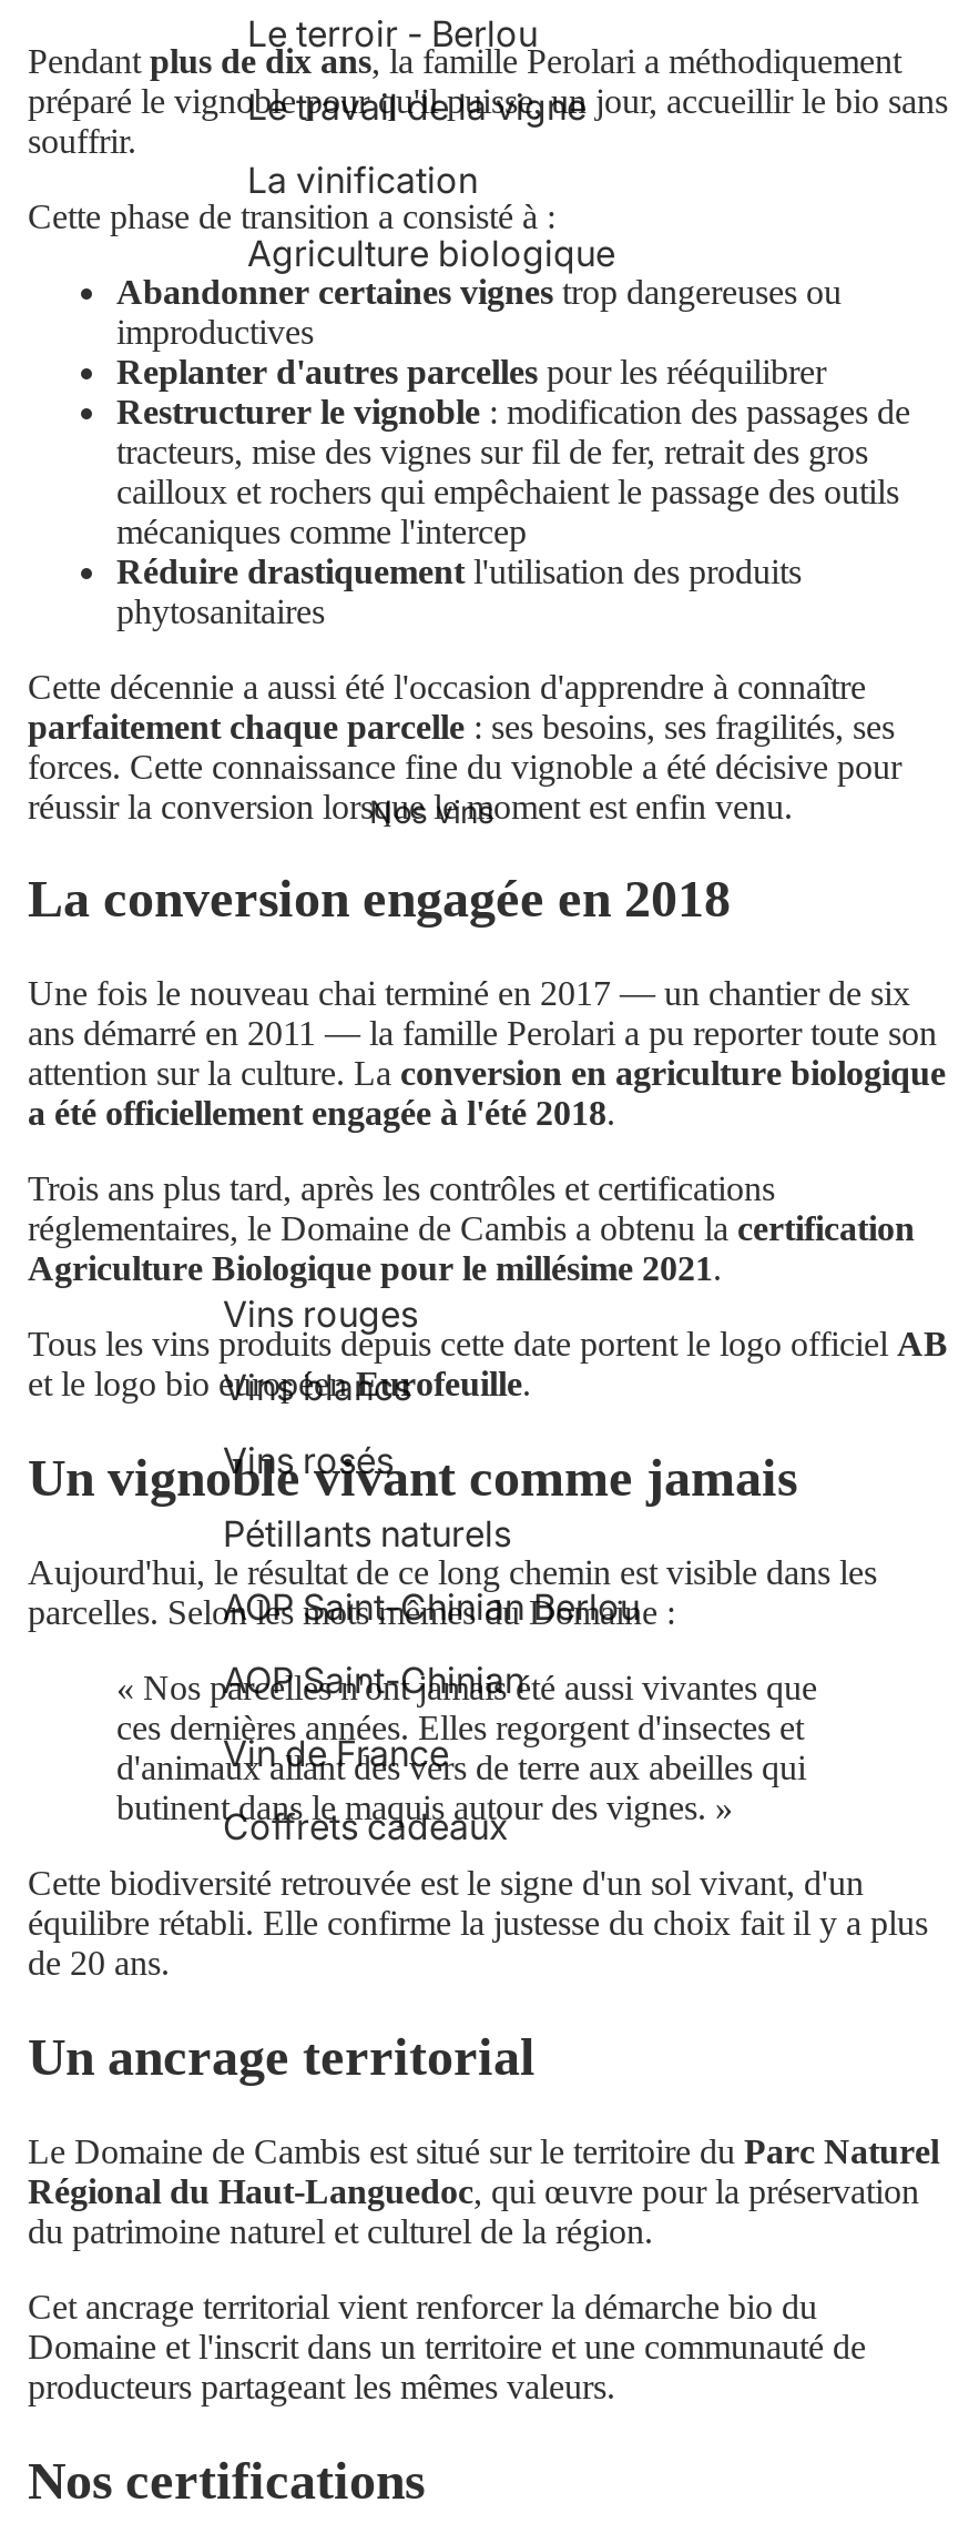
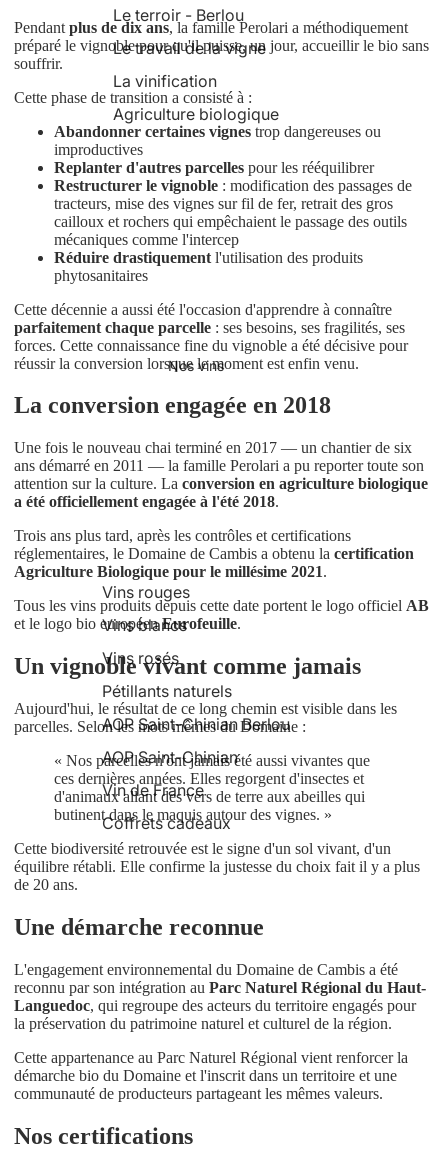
- Un ancrage territorial
+ Une démarche reconnue

- Le Domaine de Cambis est situé sur le territoire du Parc Naturel
- Régional du Haut-Languedoc, qui œuvre pour la préservation
- du patrimoine naturel et culturel de la région.
+ L'engagement environnemental du Domaine de Cambis a été
+ reconnu par son intégration au Parc Naturel Régional du Haut-
+ Languedoc, qui regroupe des acteurs du territoire engagés pour
+ la préservation du patrimoine naturel et culturel de la région.

- Cet ancrage territorial vient renforcer la démarche bio du
- Domaine et l'inscrit dans un territoire et une communauté de
- producteurs partageant les mêmes valeurs.
+ Cette appartenance au Parc Naturel Régional vient renforcer la
+ démarche bio du Domaine et l'inscrit dans un territoire et une
+ communauté de producteurs partageant les mêmes valeurs.
